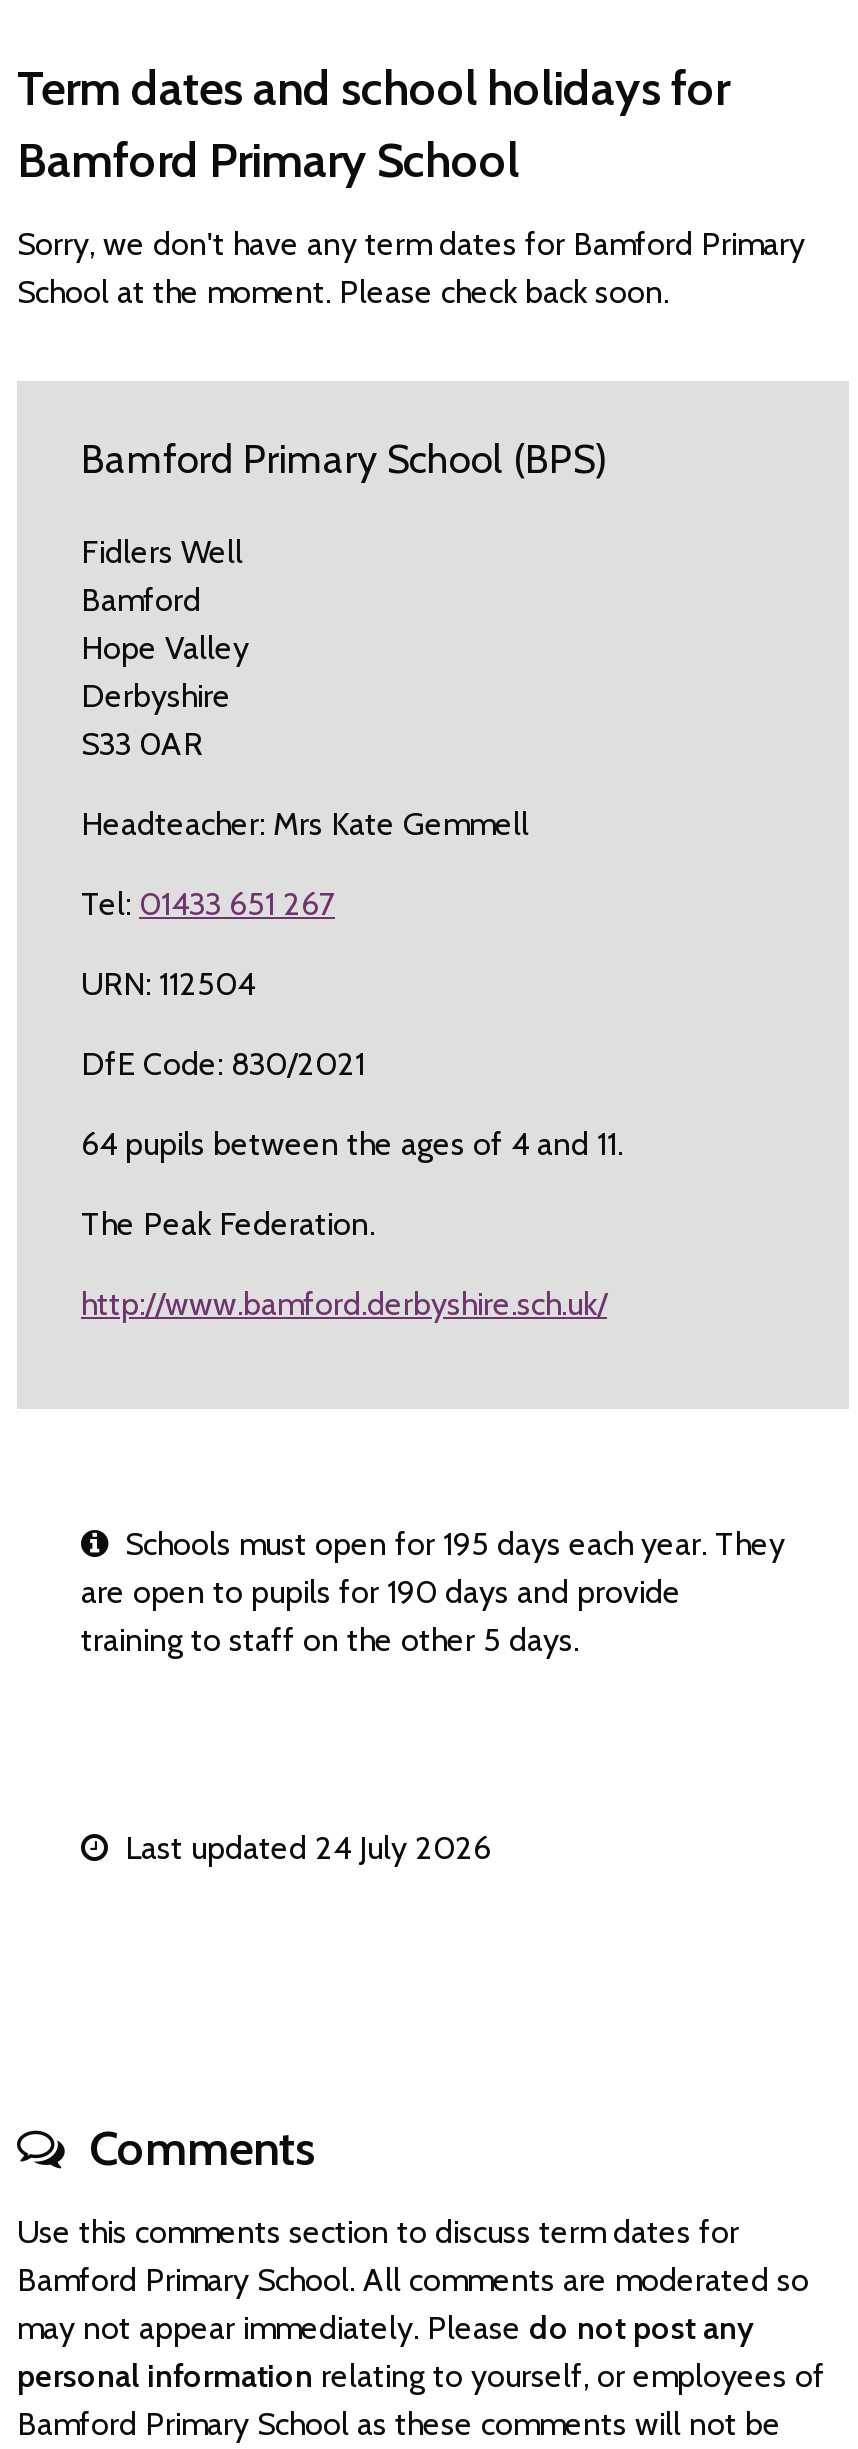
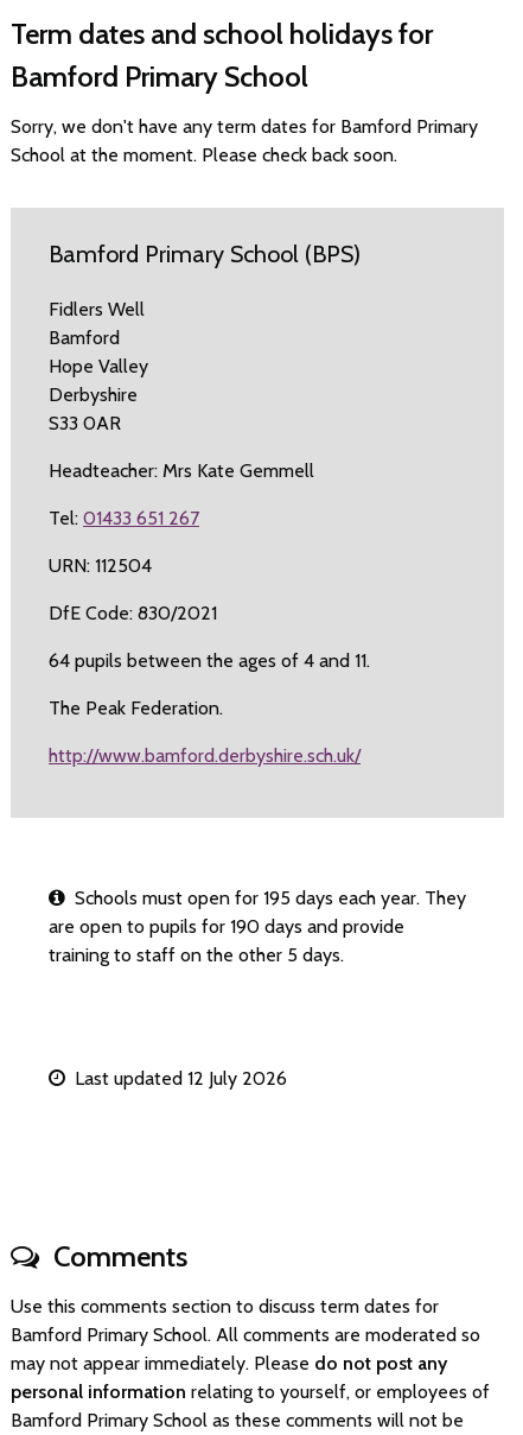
- Last updated 24 July 2026
+ Last updated 12 July 2026
